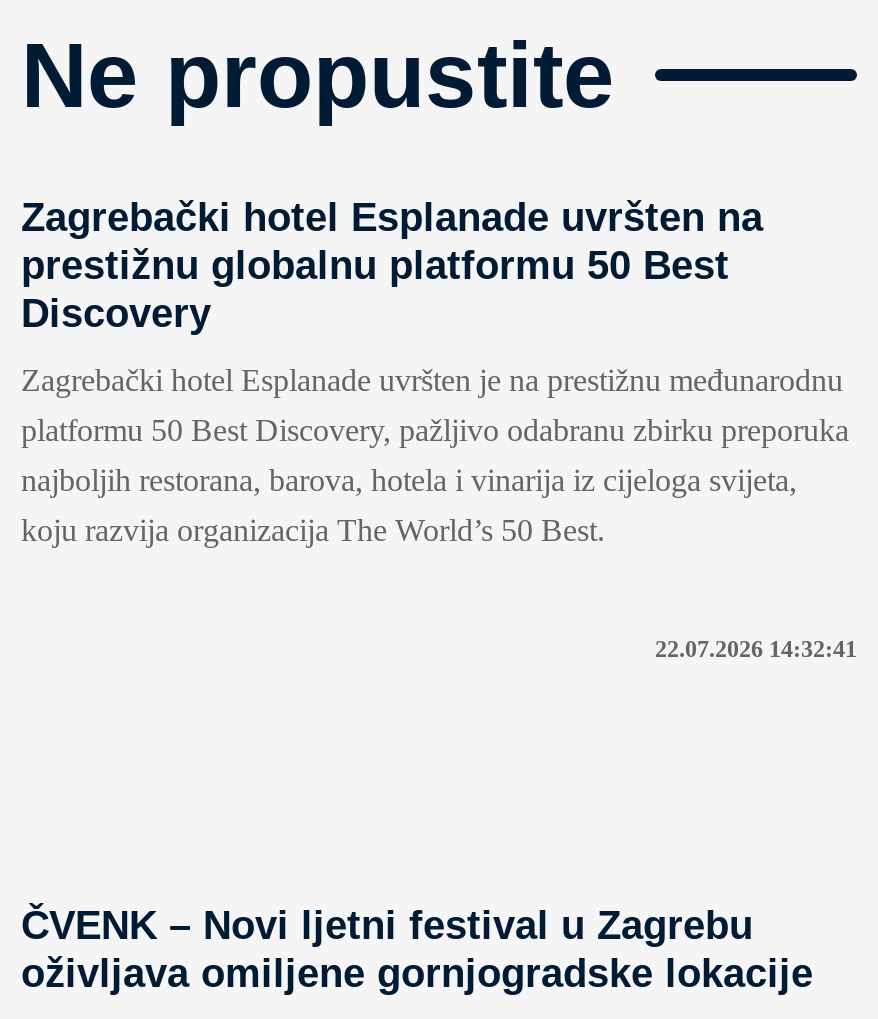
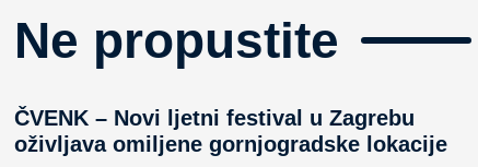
- Zagrebački hotel Esplanade uvršten na
- prestižnu globalnu platformu 50 Best
- Discovery
- Zagrebački hotel Esplanade uvršten je na prestižnu međunarodnu
- platformu 50 Best Discovery, pažljivo odabranu zbirku preporuka
- najboljih restorana, barova, hotela i vinarija iz cijeloga svijeta,
- koju razvija organizacija The World’s 50 Best.

- 22.07.2026 14:32:41
